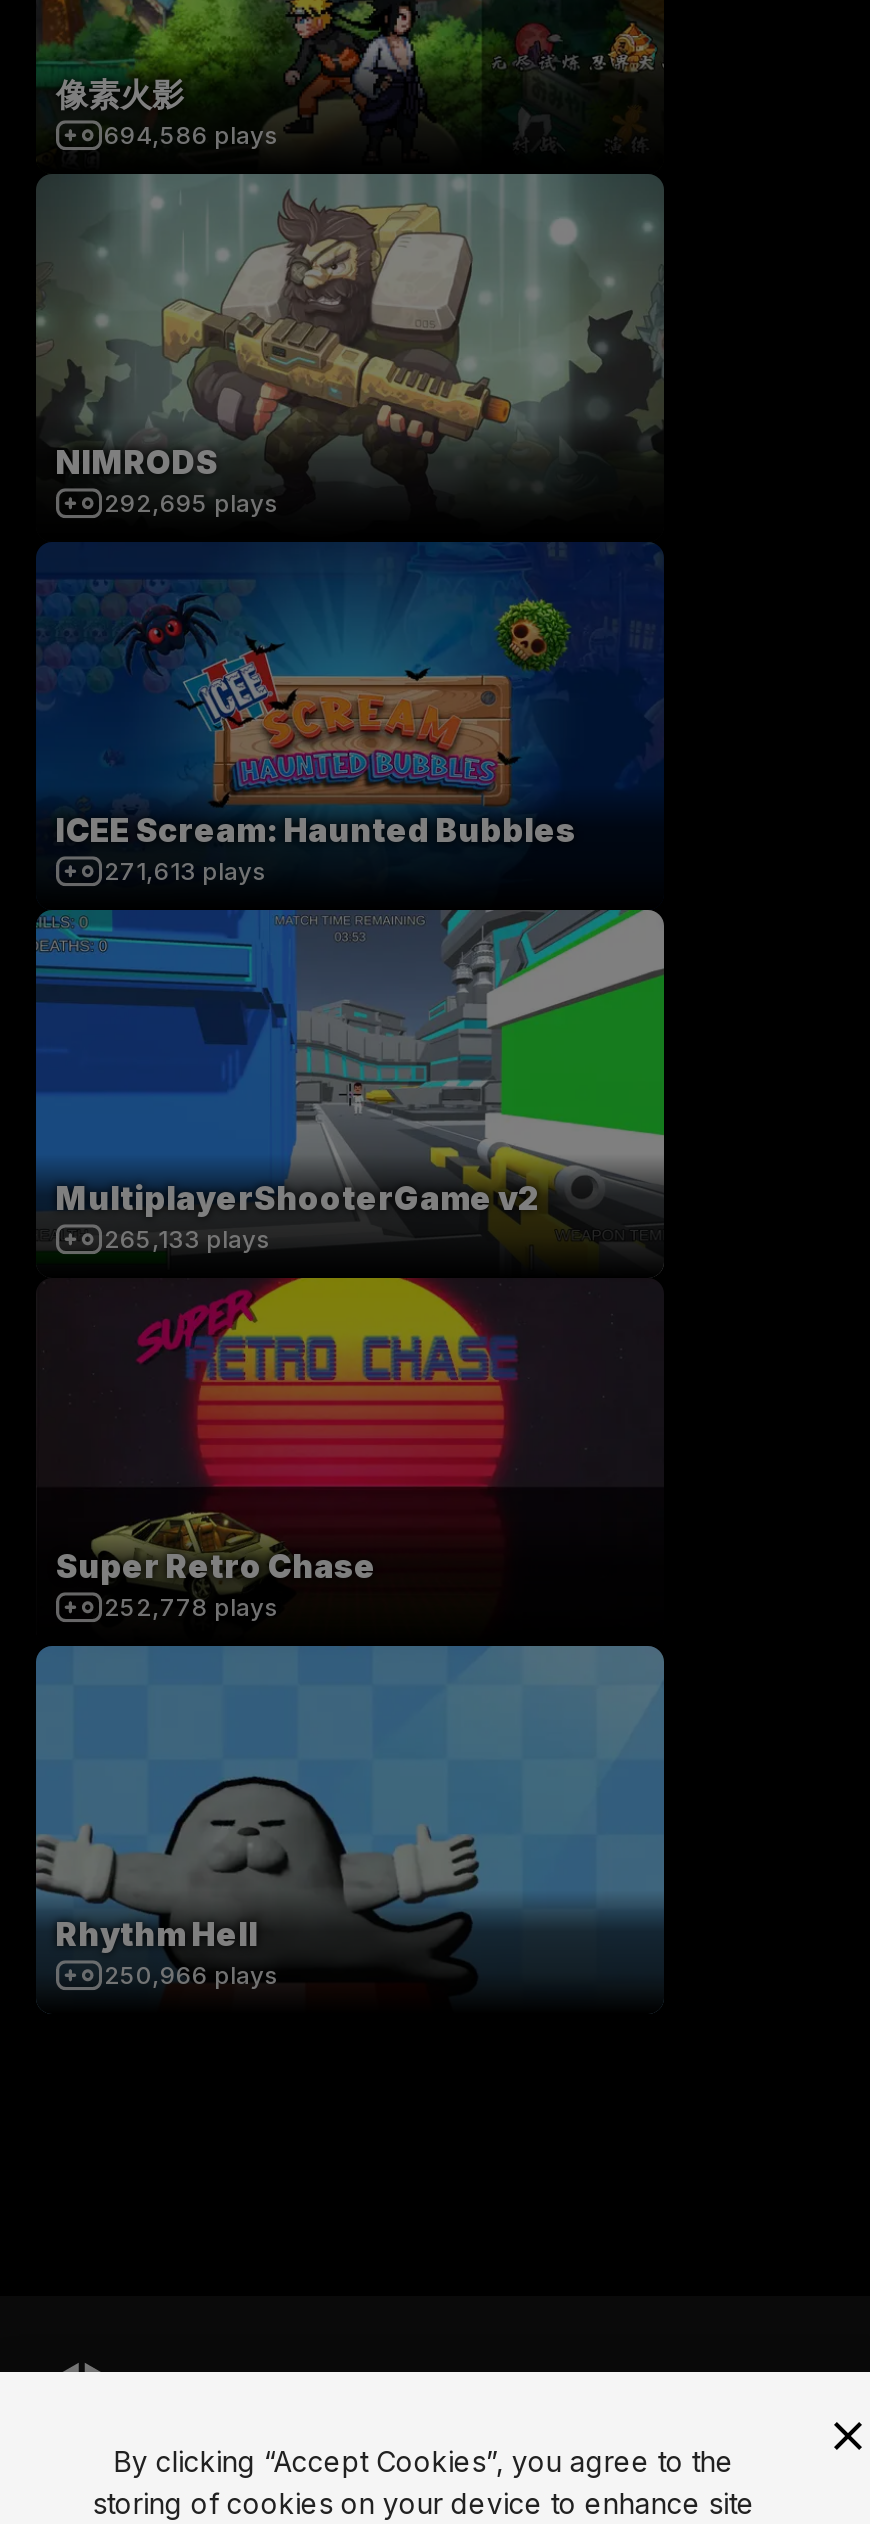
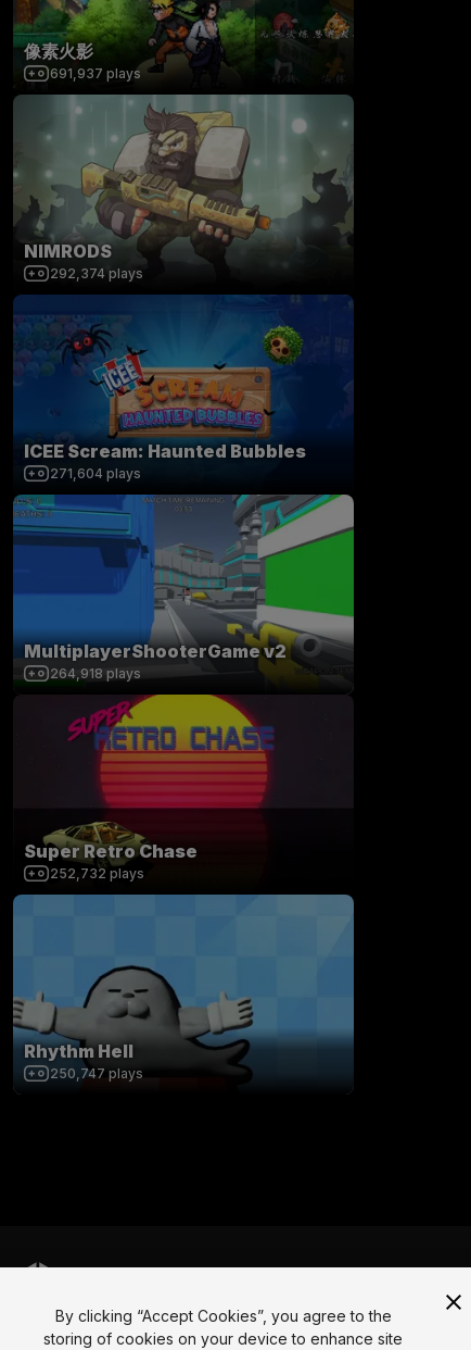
- 694,586 plays
+ 691,937 plays

- 292,695 plays
+ 292,374 plays

- 271,613 plays
+ 271,604 plays

- 265,133 plays
+ 264,918 plays

- 252,778 plays
+ 252,732 plays

- 250,966 plays
+ 250,747 plays
